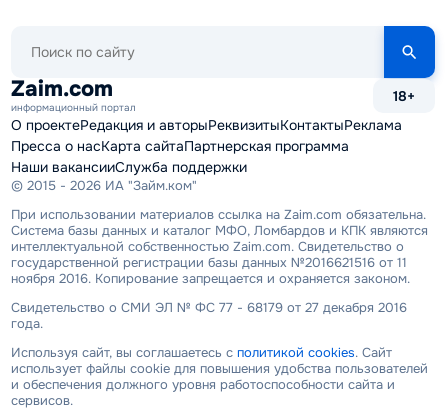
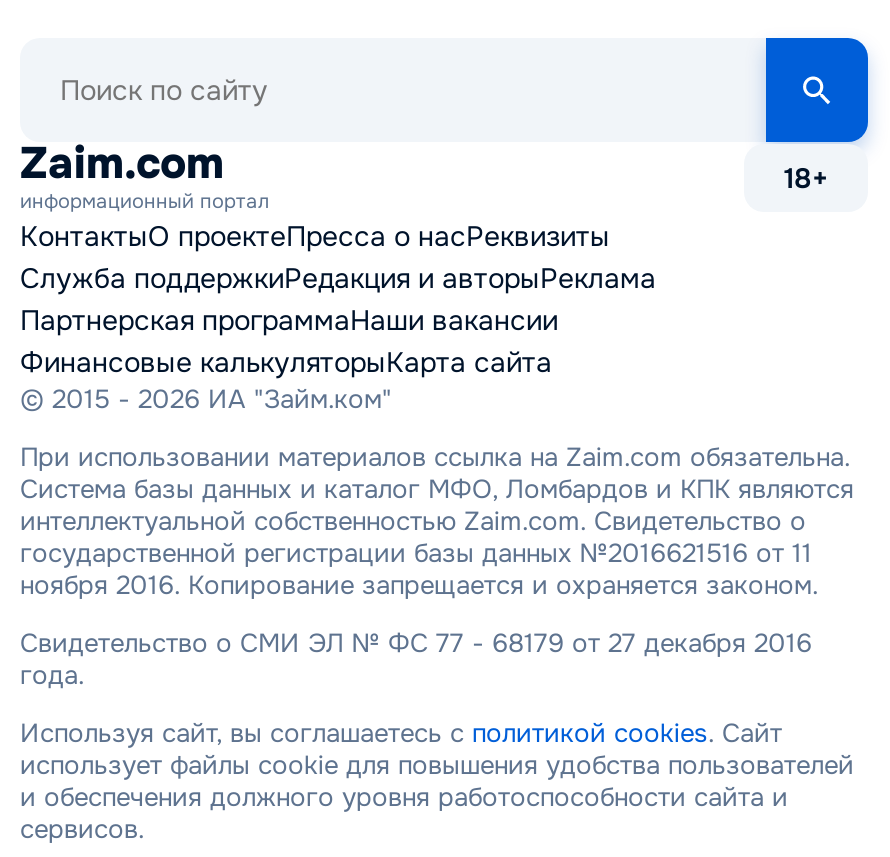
- О проектеРедакция и авторыРеквизитыКонтактыРеклама
- Пресса о насКарта сайтаПартнерская программа
- Наши вакансииСлужба поддержки
+ КонтактыО проектеПресса о насРеквизиты
+ Служба поддержкиРедакция и авторыРеклама
+ Партнерская программаНаши вакансии
+ Финансовые калькуляторыКарта сайта
